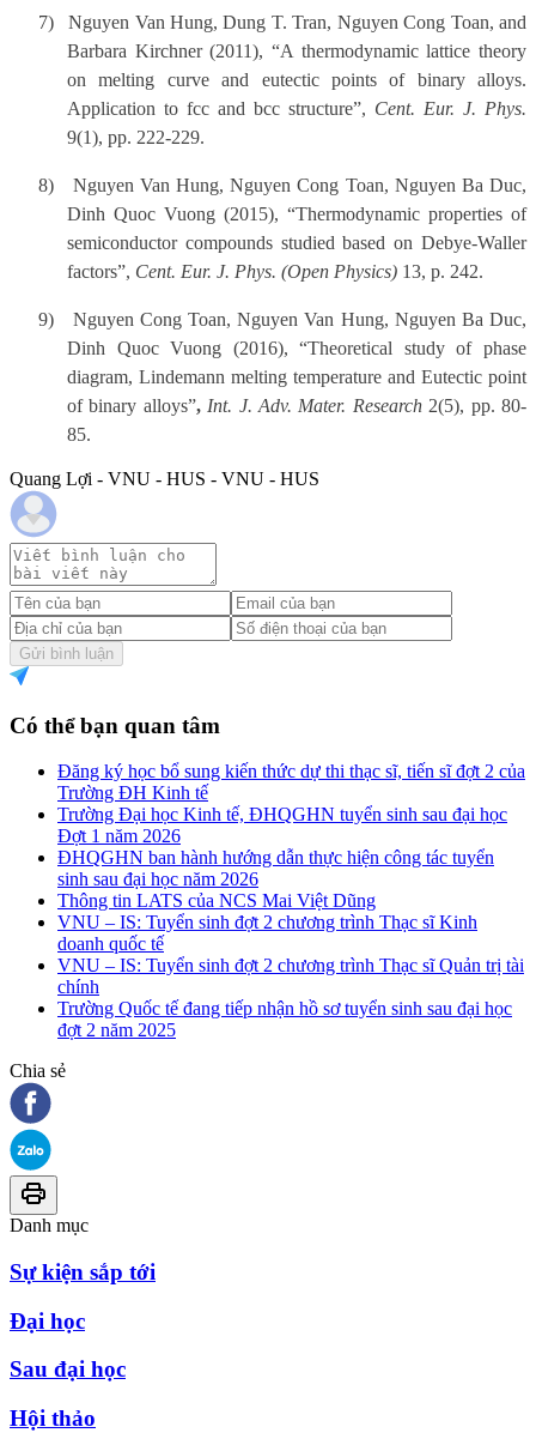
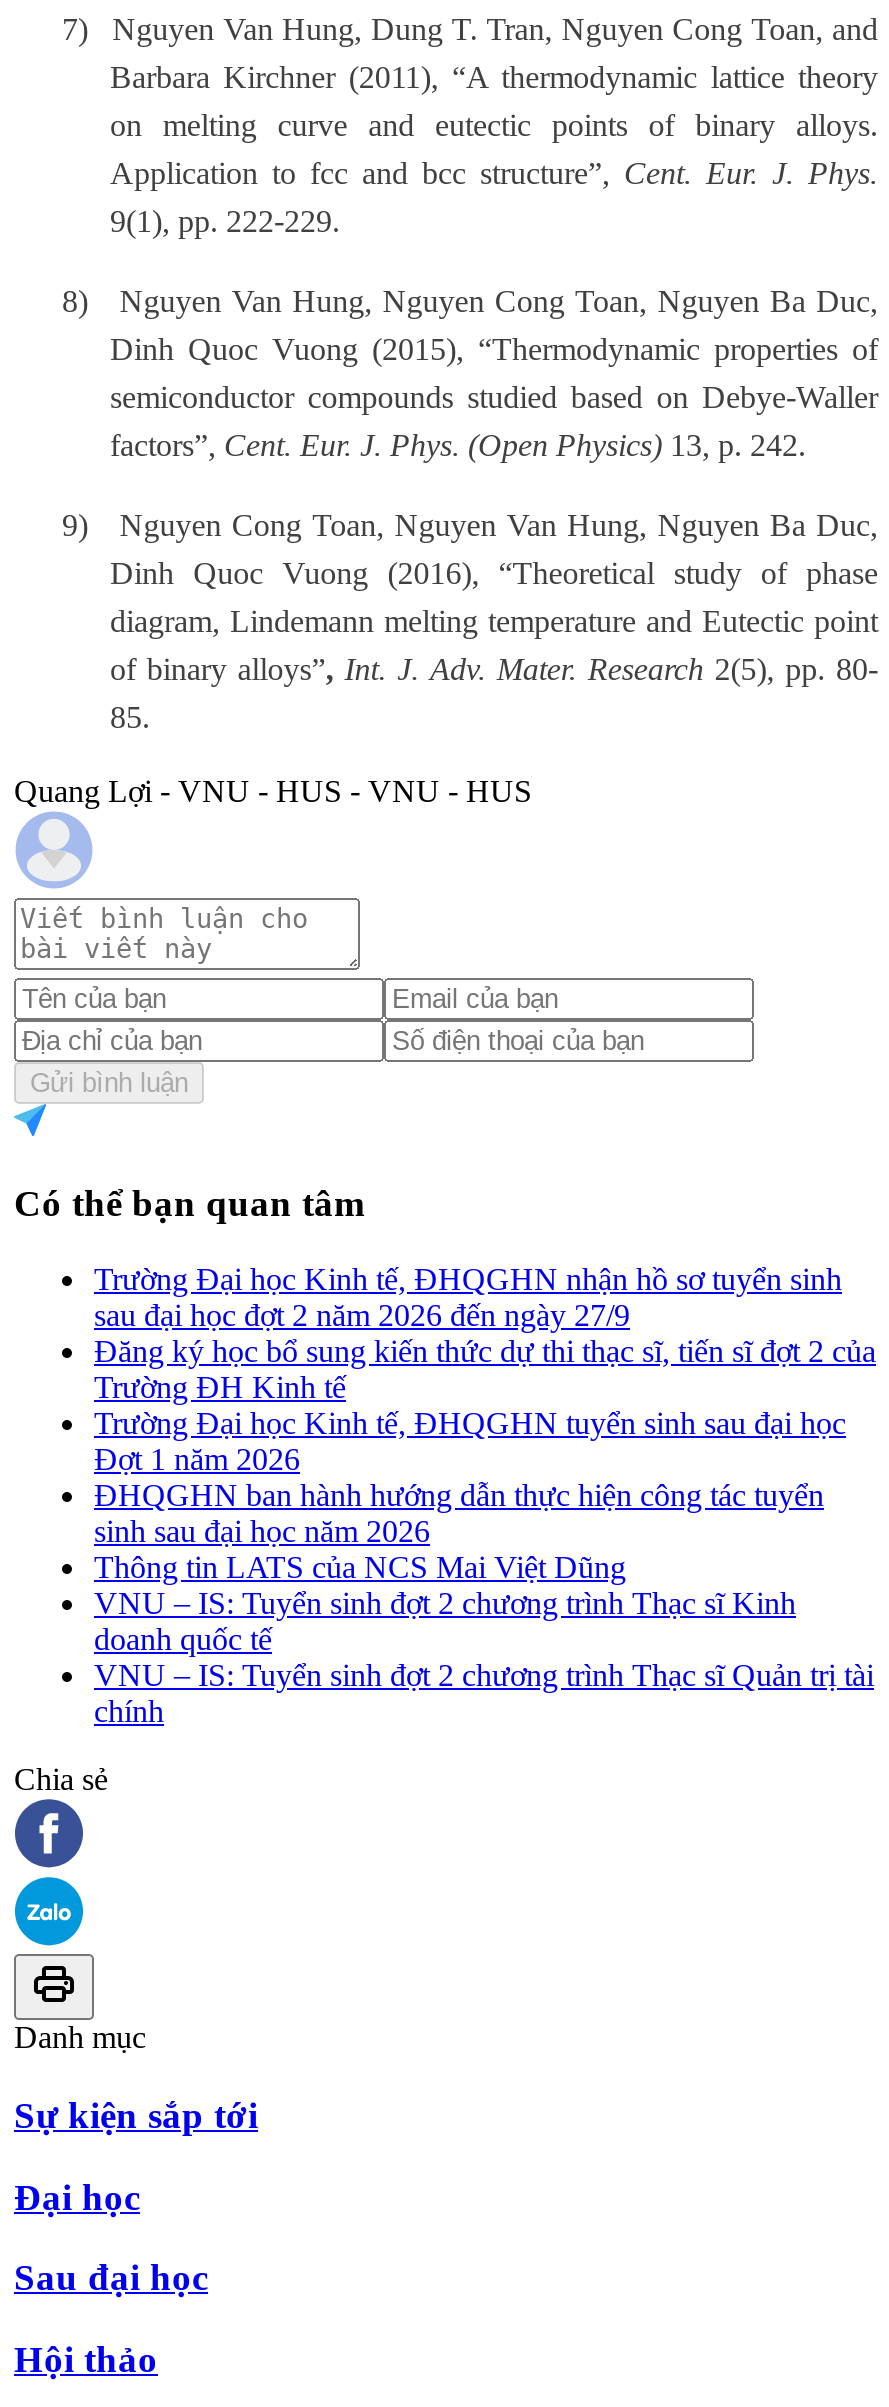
+ Trường Đại học Kinh tế, ĐHQGHN nhận hồ sơ tuyển sinh
+ sau đại học đợt 2 năm 2026 đến ngày 27/9

moved down: Đăng ký học bổ sung kiến thức dự thi thạc sĩ, tiến sĩ đợt 2 của | Trường ĐH Kinh tế | Trường Đại học Kinh tế, ĐHQGHN tuyển sinh sau đại học | ... | VNU – IS: Tuyển sinh đợt 2 chương trình Thạc sĩ Quản trị tài | chính

- Trường Quốc tế đang tiếp nhận hồ sơ tuyển sinh sau đại học
- đợt 2 năm 2025
